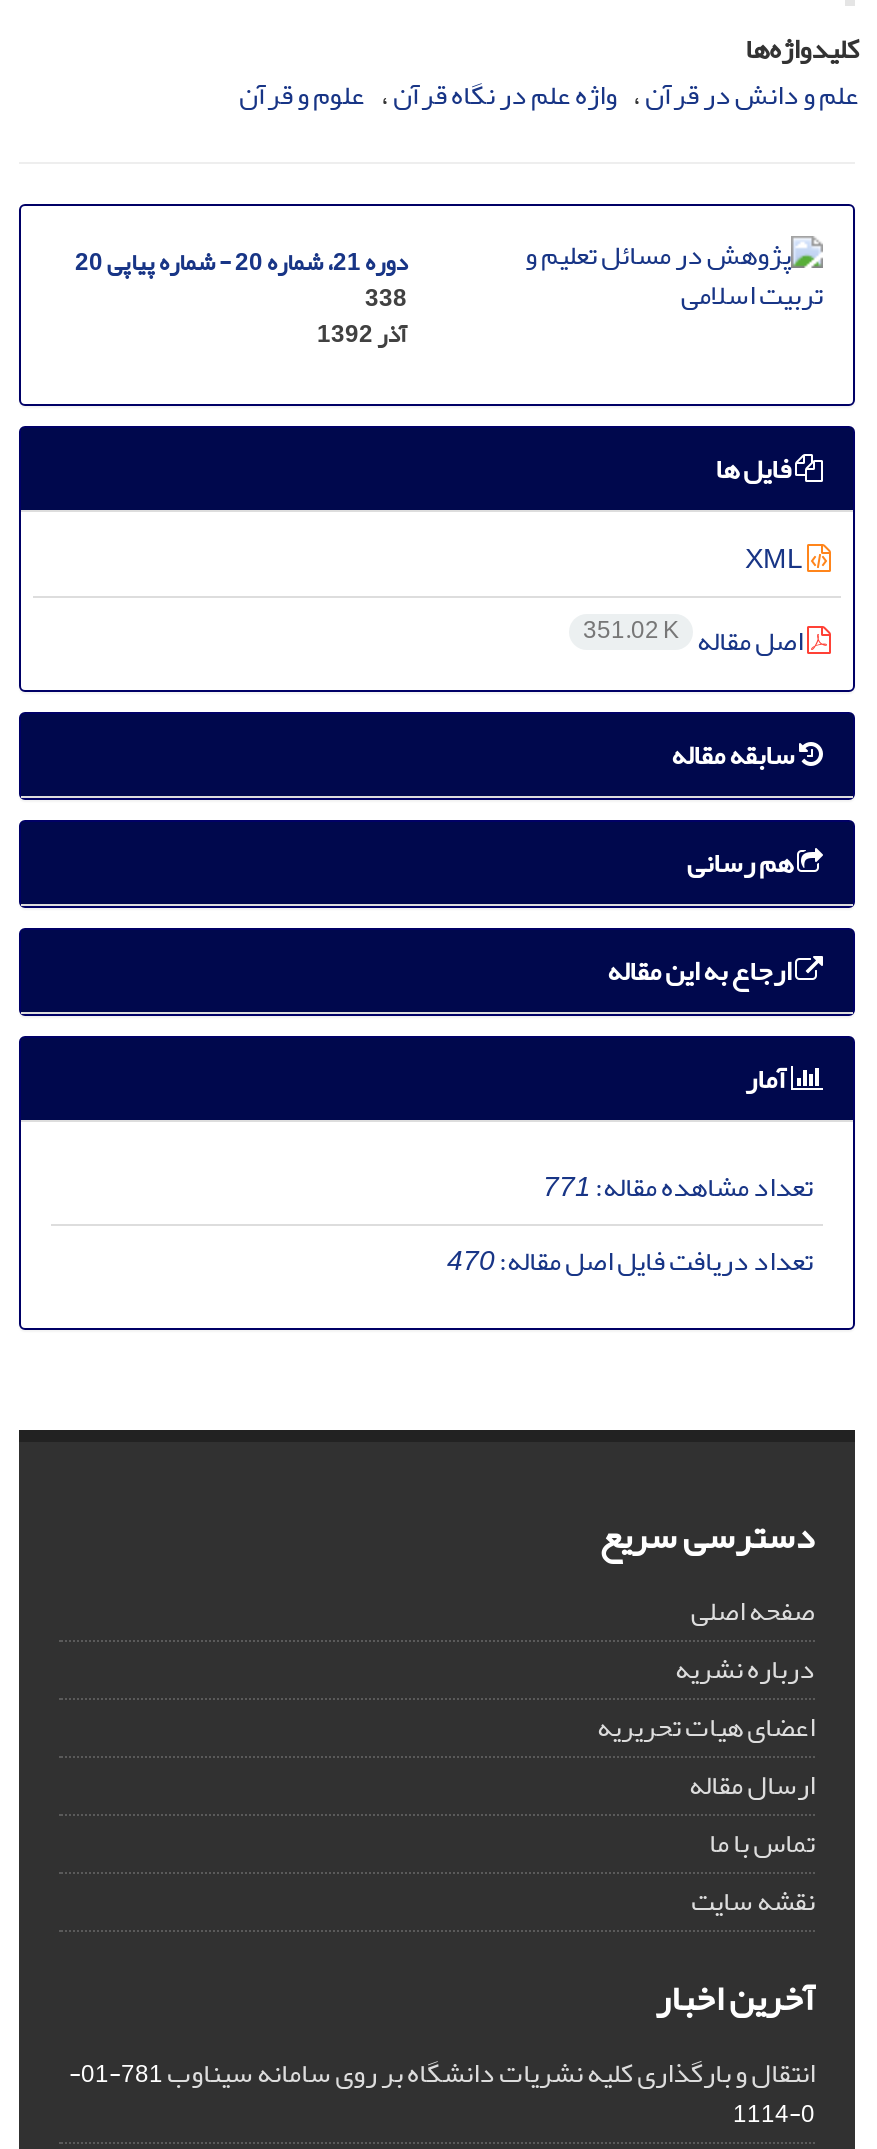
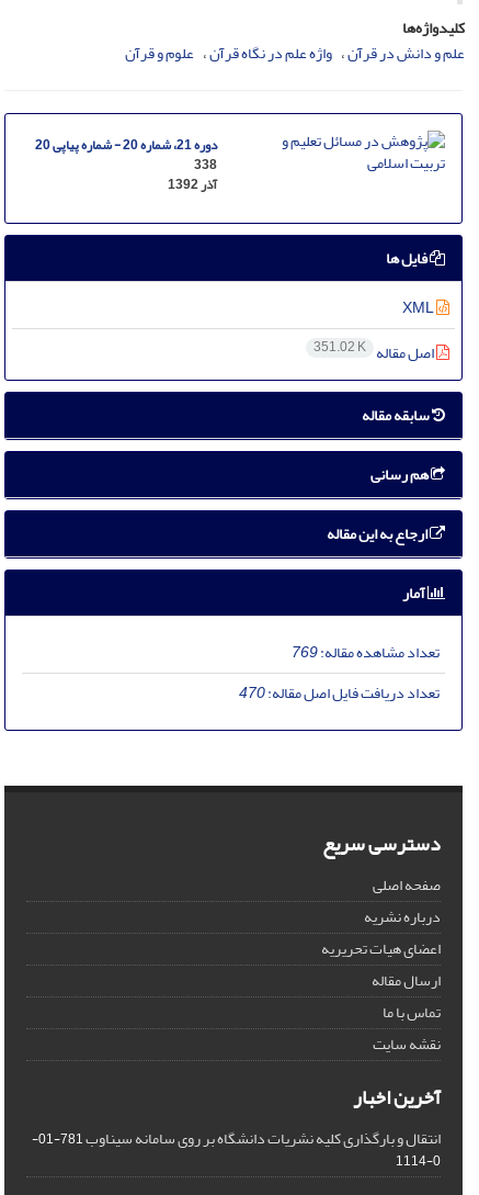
- تعداد مشاهده مقاله:771
+ تعداد مشاهده مقاله:769
